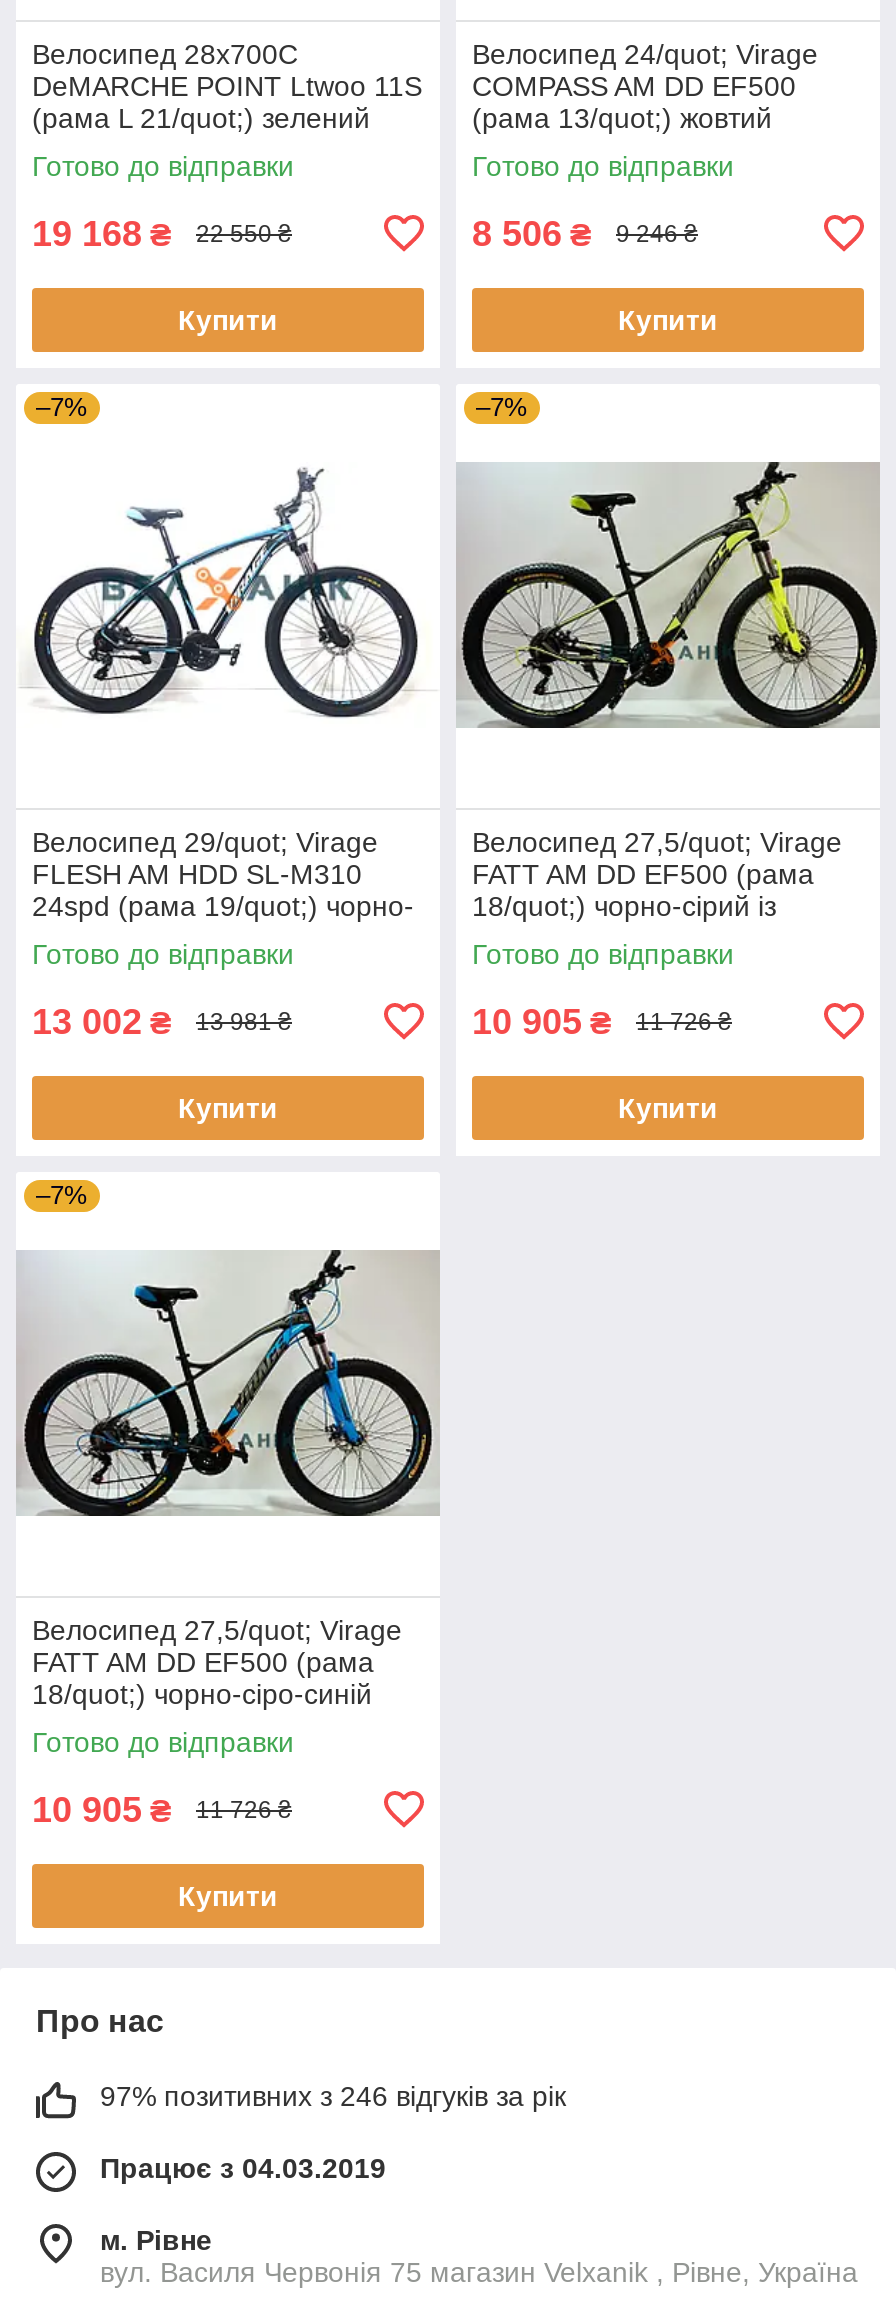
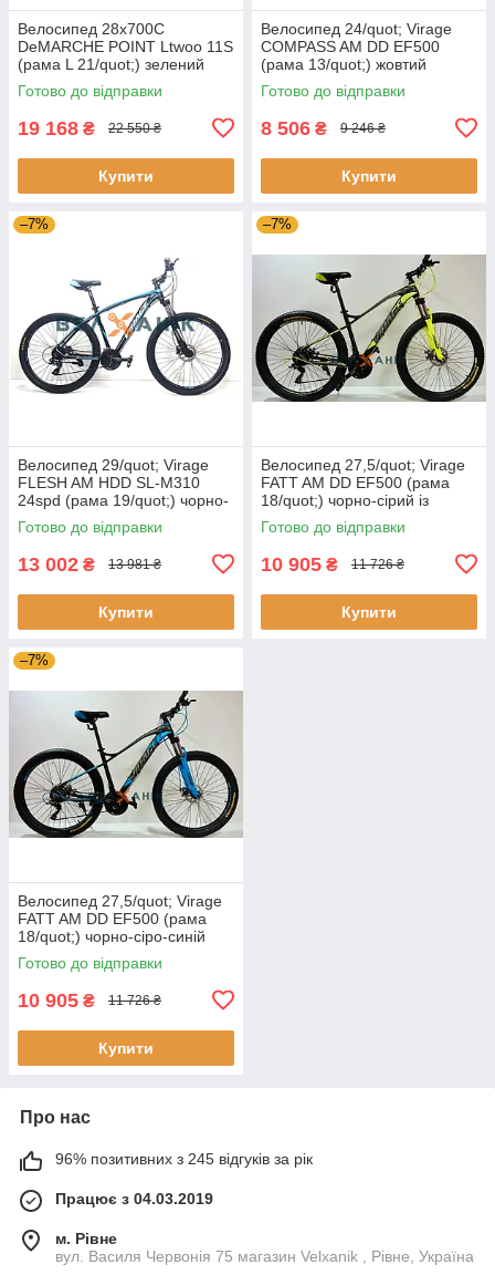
- 97% позитивних з 246 відгуків за рік
+ 96% позитивних з 245 відгуків за рік
